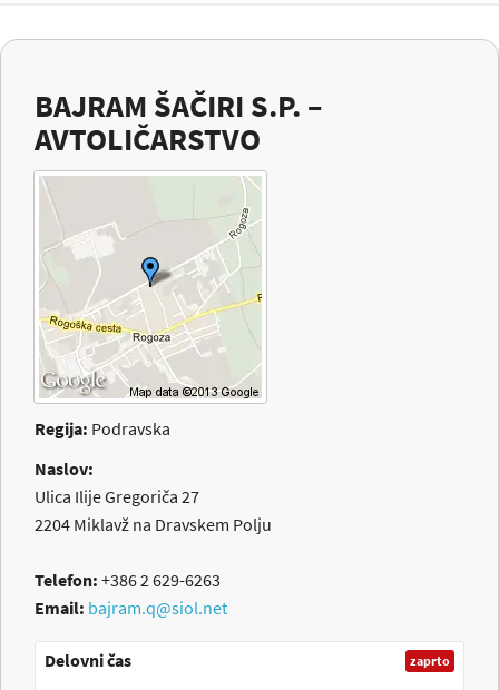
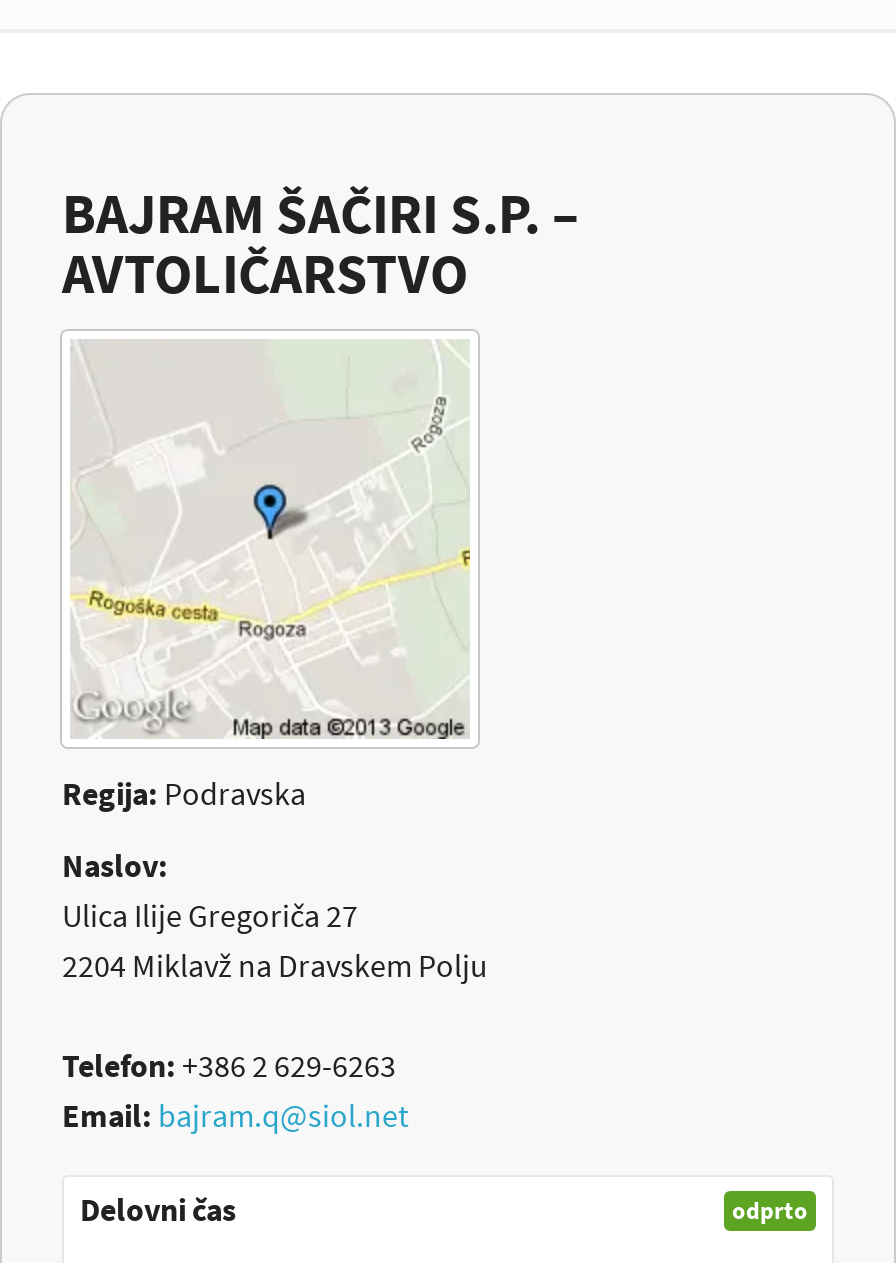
- zaprto
+ odprto
